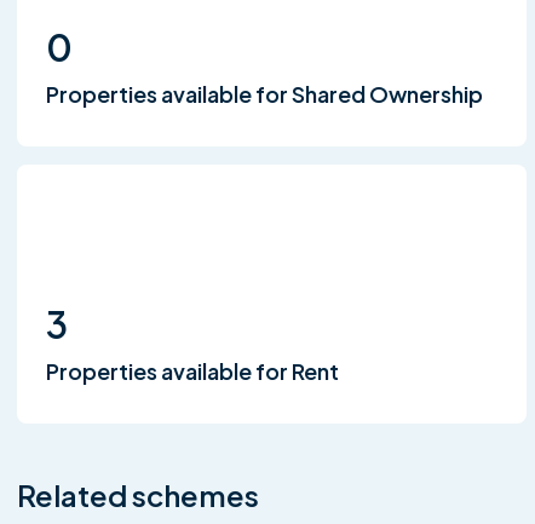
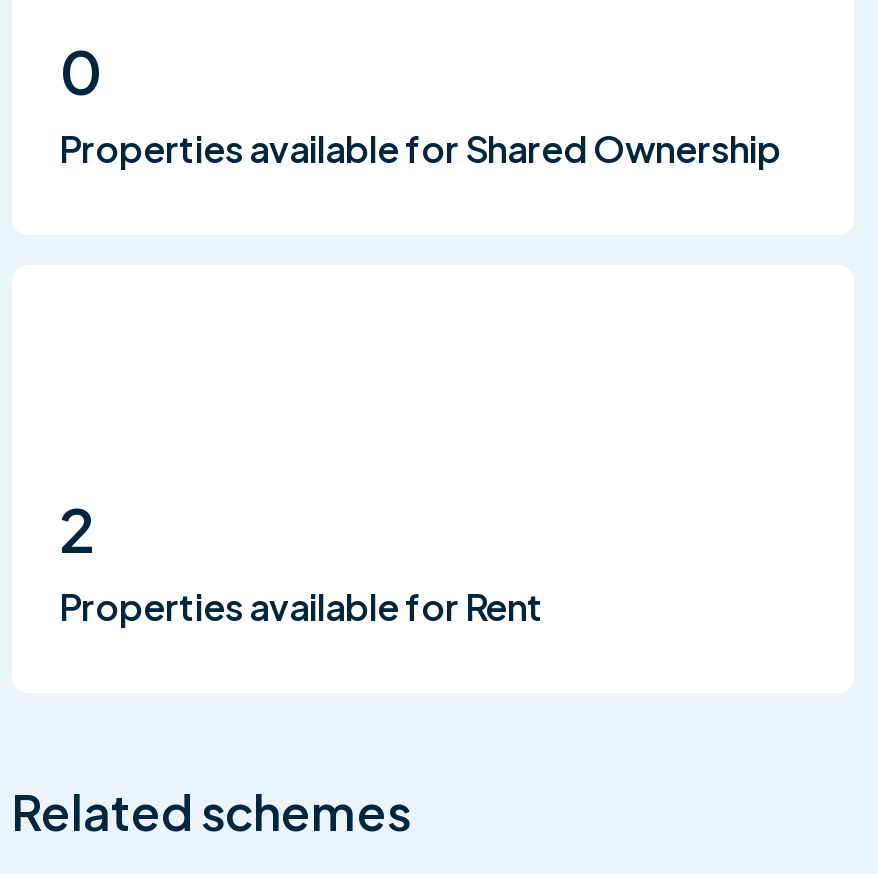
- 3
+ 2
